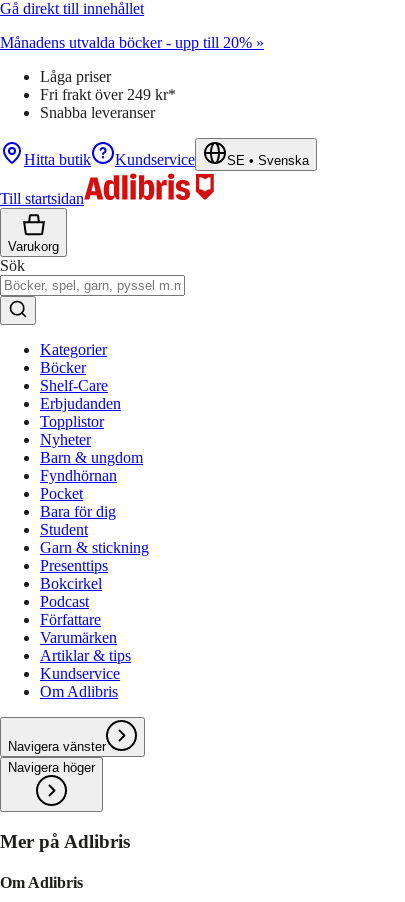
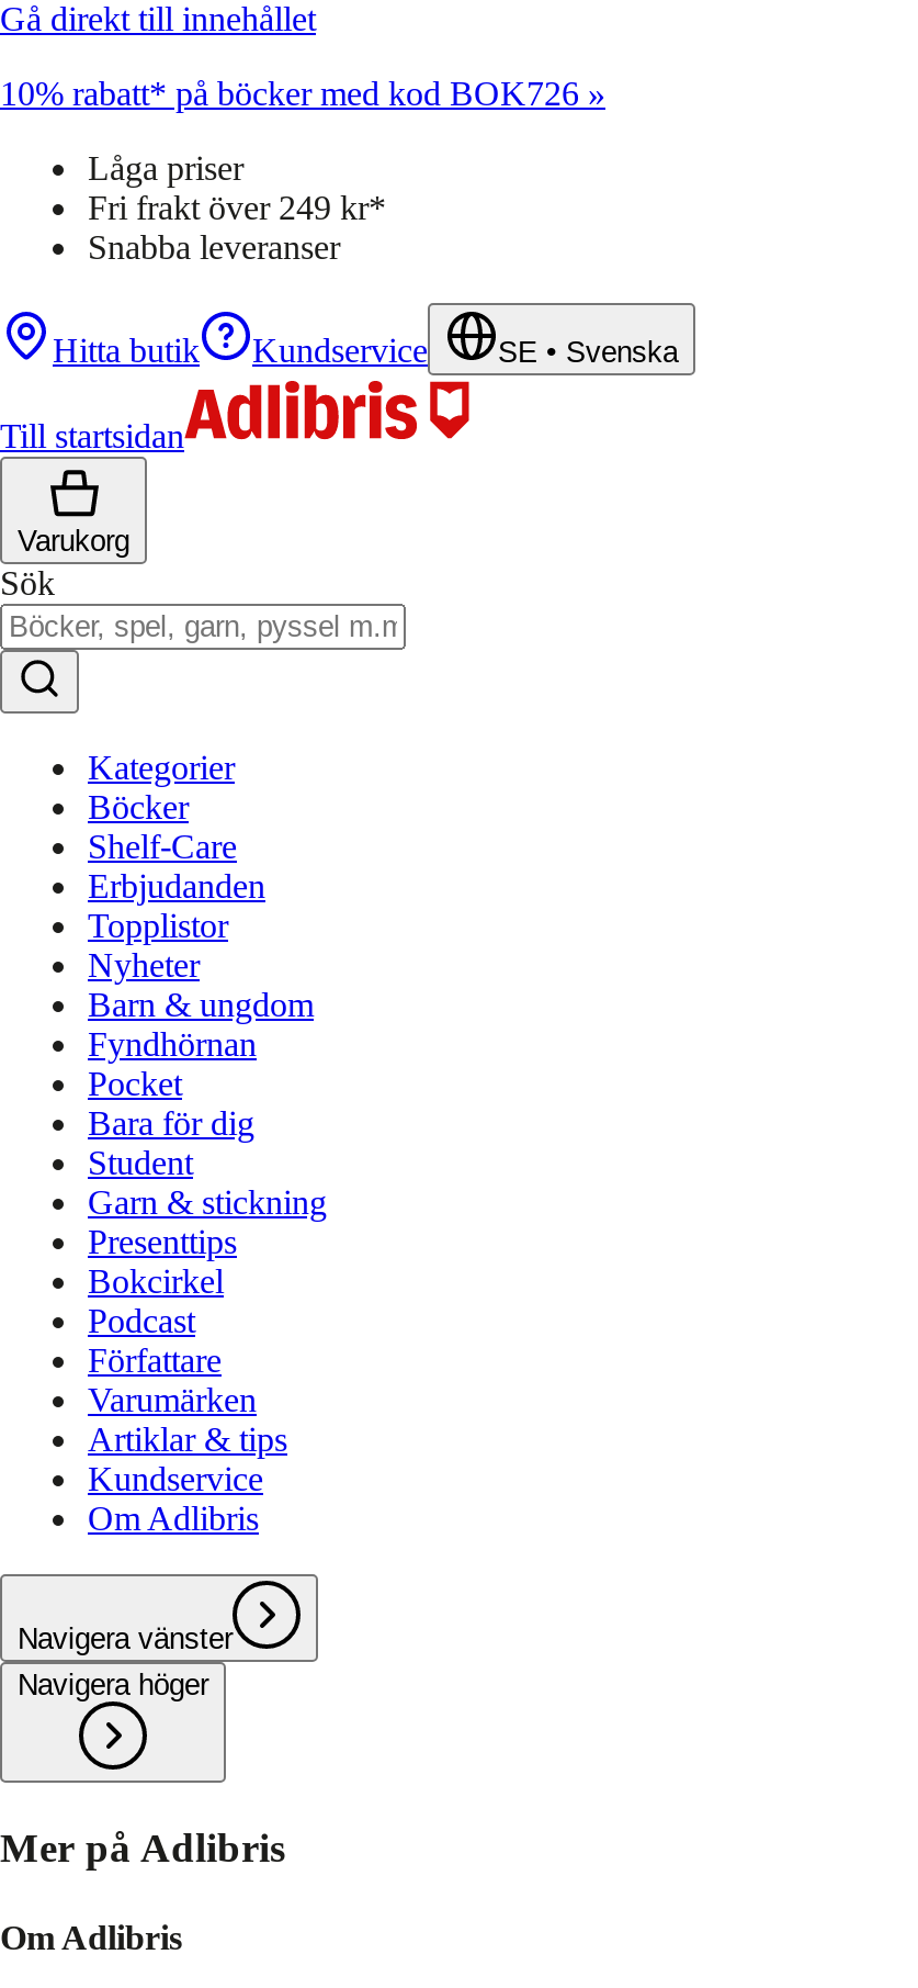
- Månadens utvalda böcker - upp till 20% »
+ 10% rabatt* på böcker med kod BOK726 »
